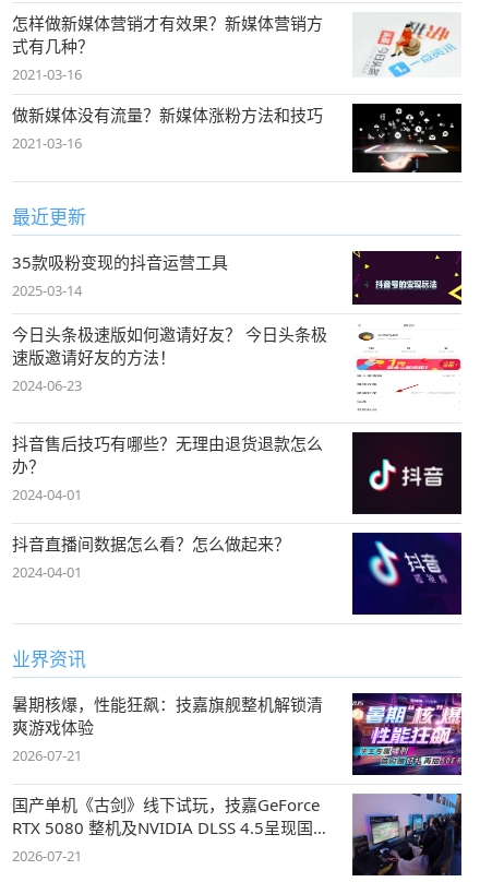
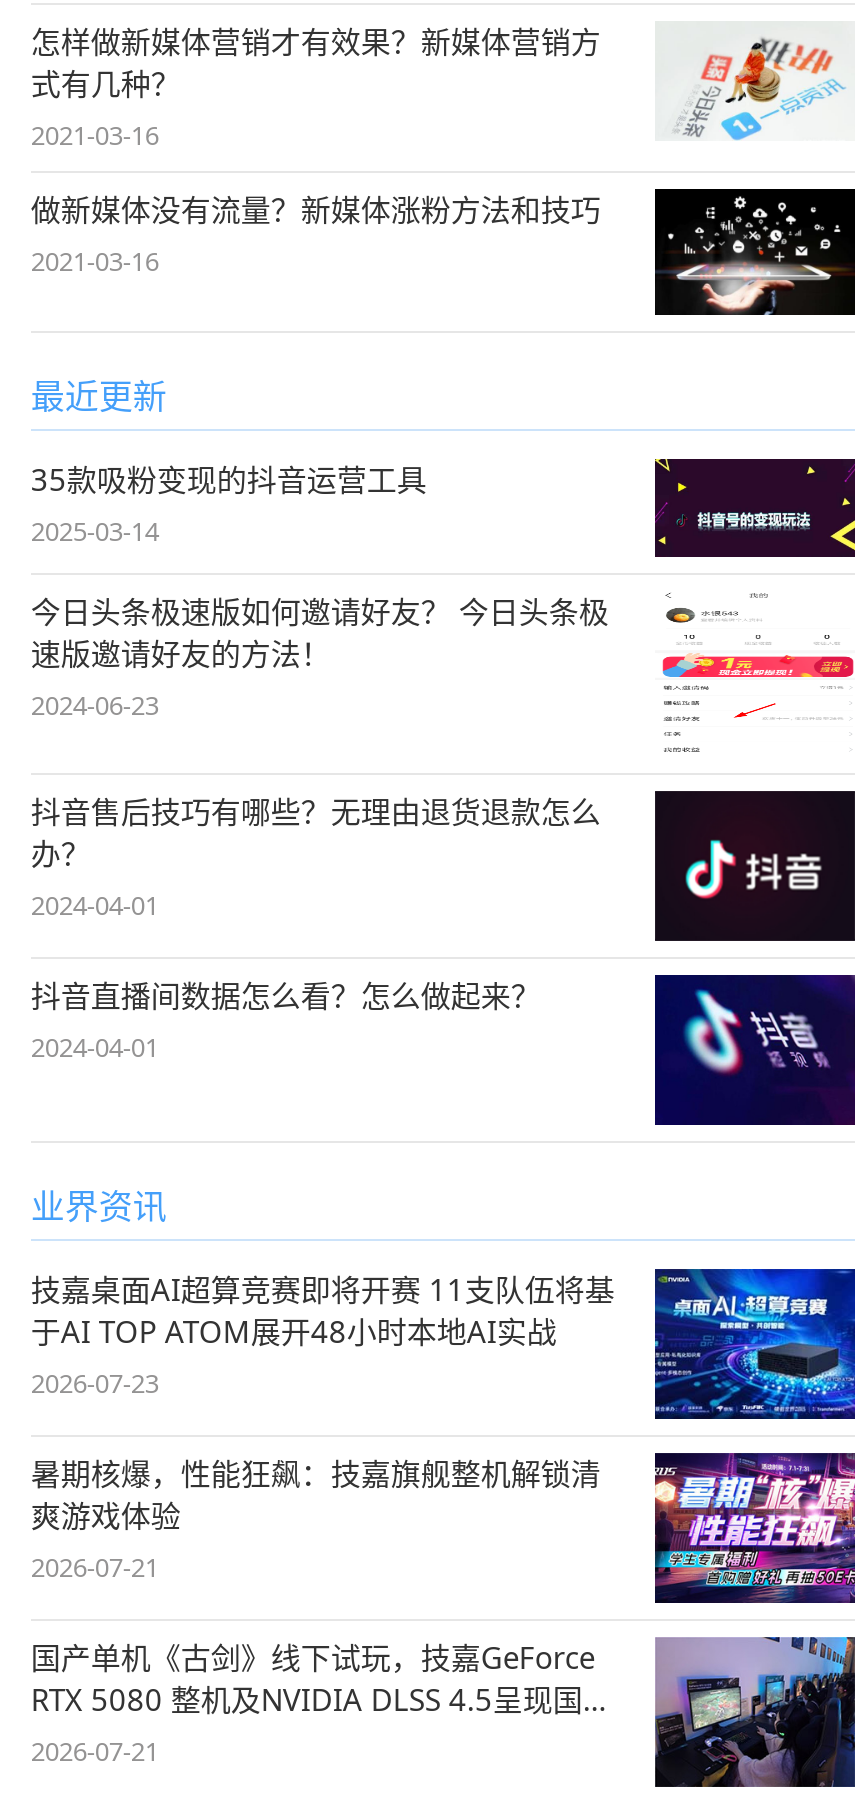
+ [image]
+ 技嘉桌面AI超算竞赛即将开赛 11支队伍将基
+ 于AI TOP ATOM展开48小时本地AI实战
+ 2026-07-23
